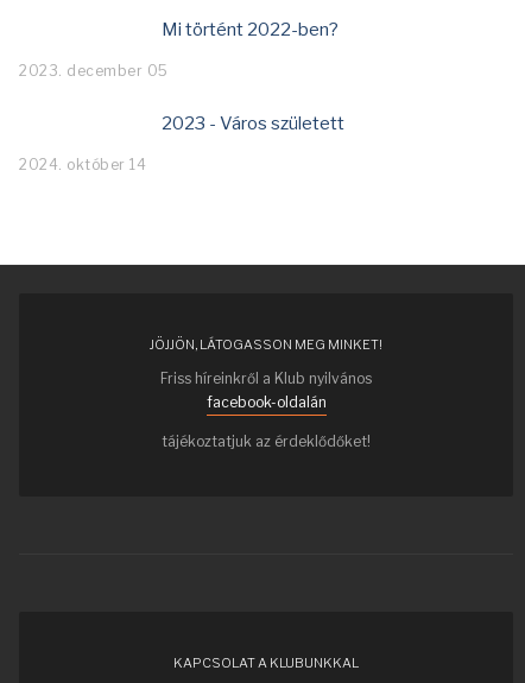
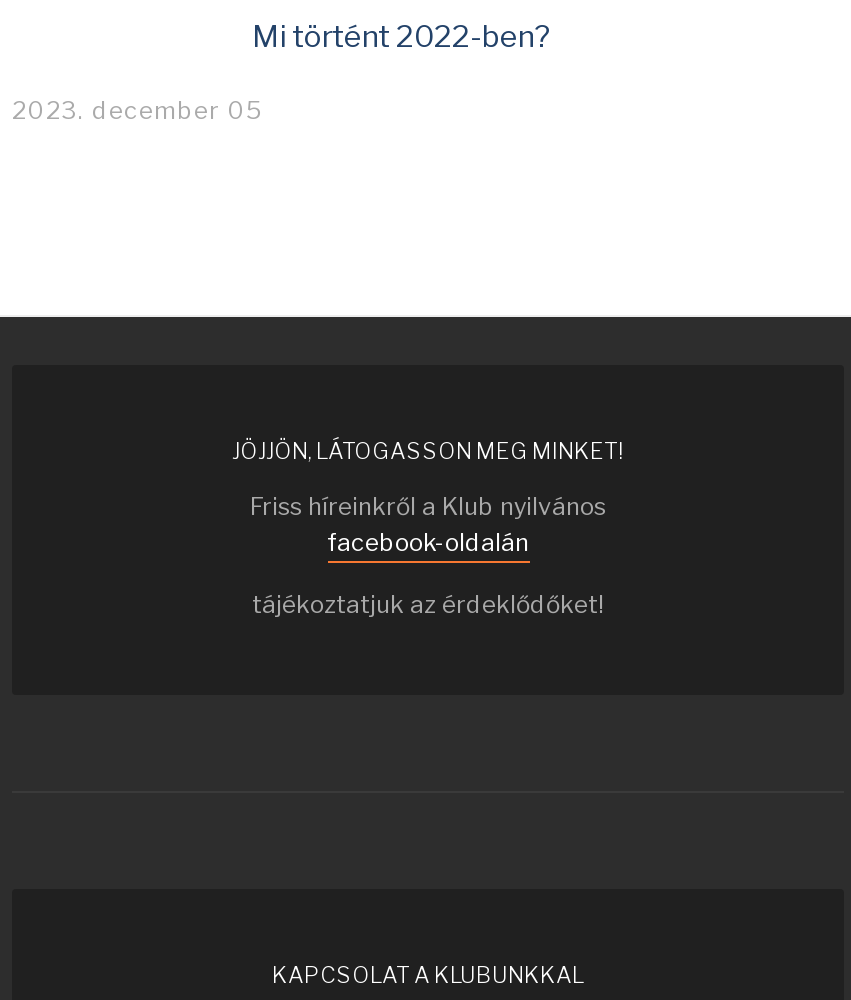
- 2023 - Város született
- 2024. október 14
